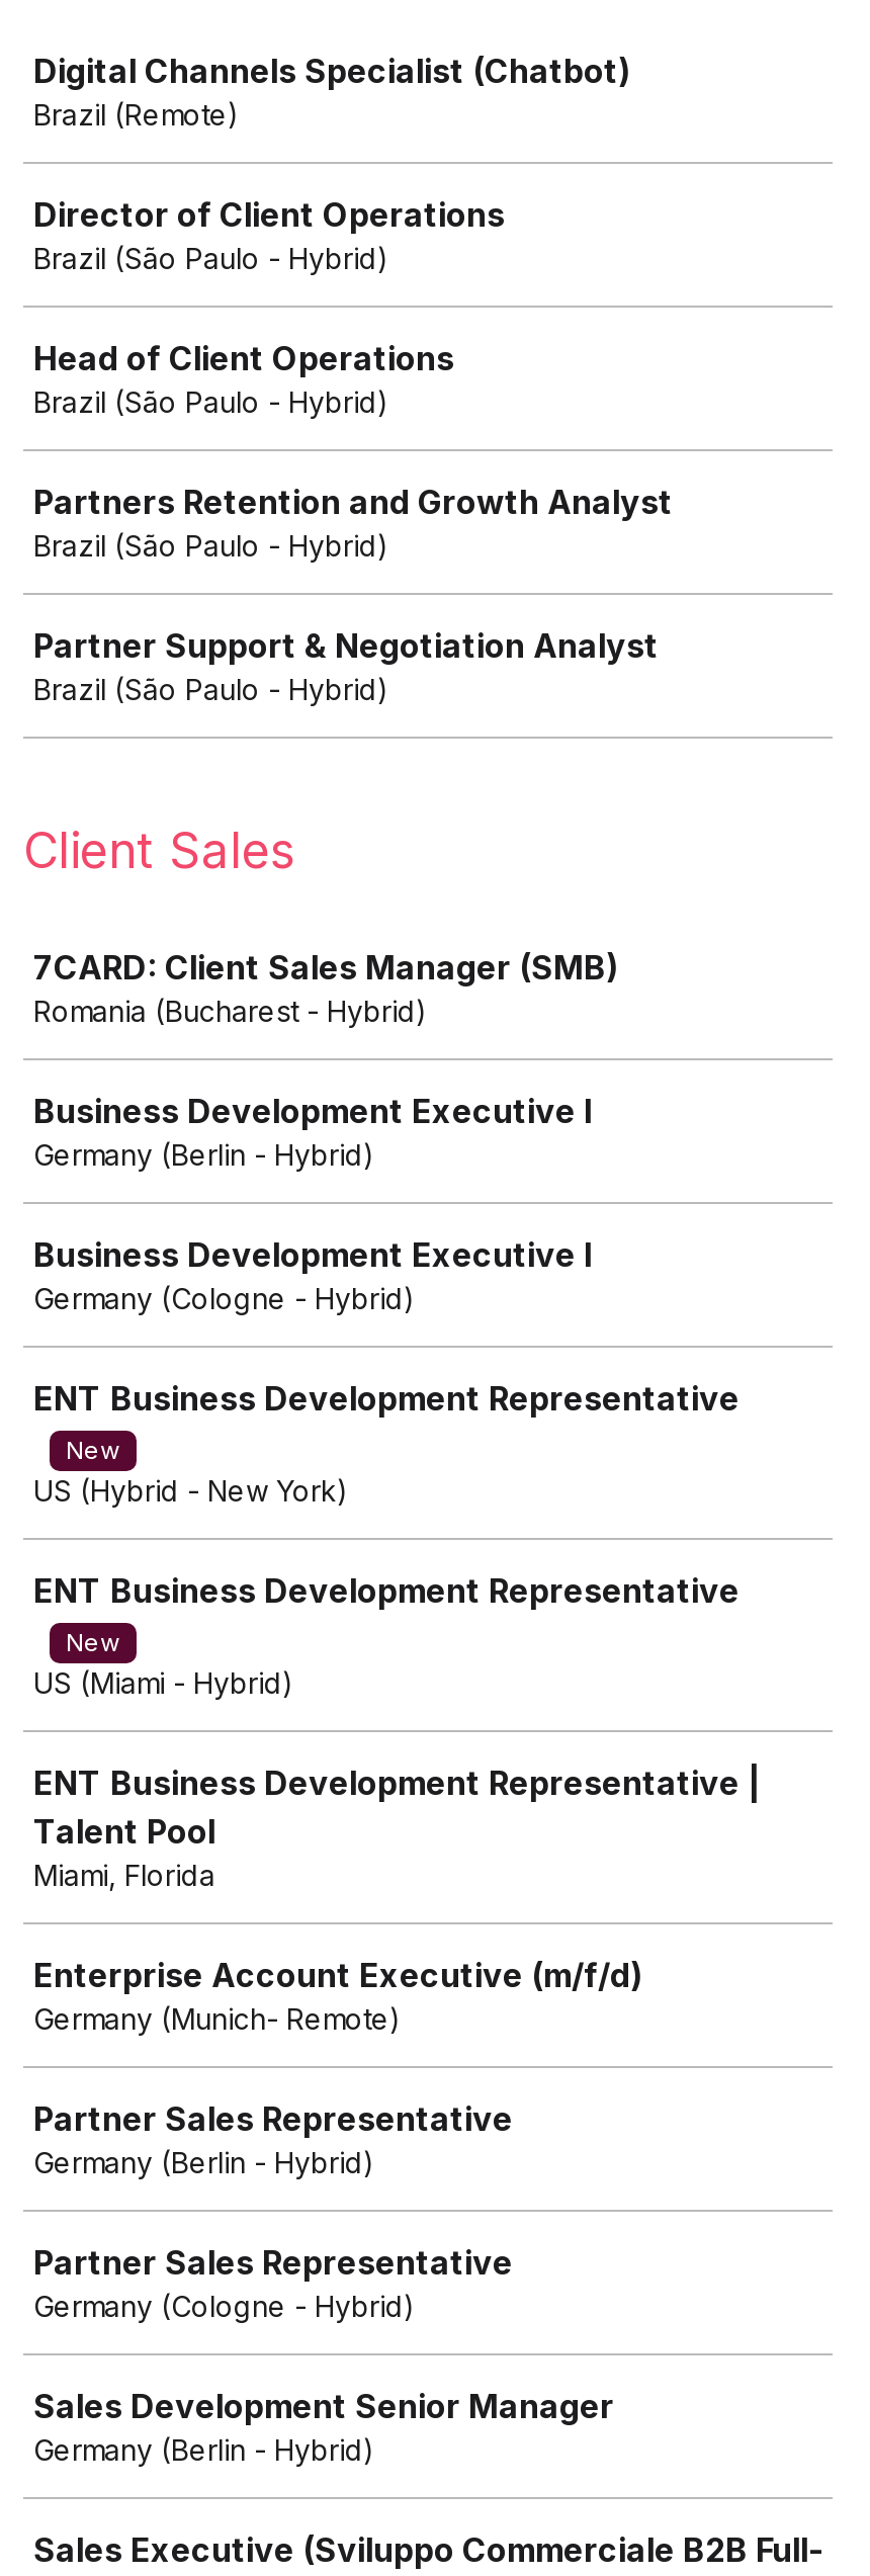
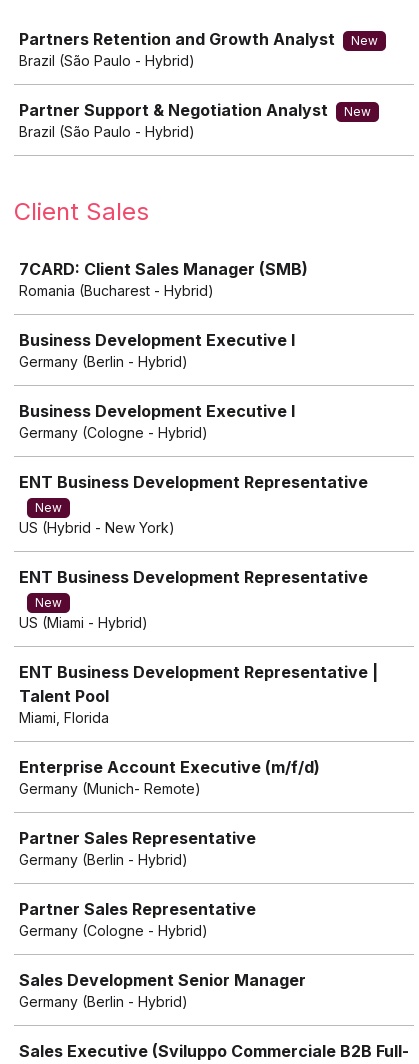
- Digital Channels Specialist (Chatbot)
- Brazil (Remote)
- Director of Client Operations
- Brazil (São Paulo - Hybrid)
- Head of Client Operations
- Brazil (São Paulo - Hybrid)

+ New

+ New
